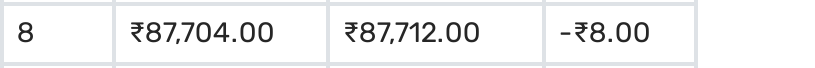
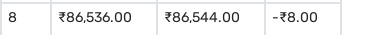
- ₹87,704.00
+ ₹86,536.00

- ₹87,712.00
+ ₹86,544.00
